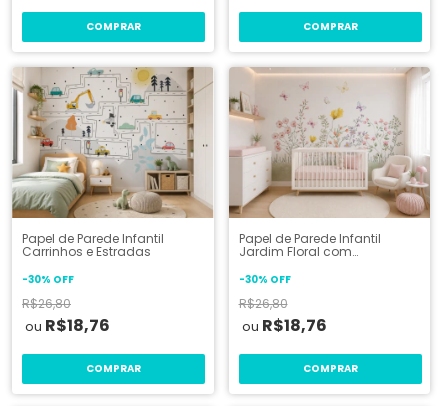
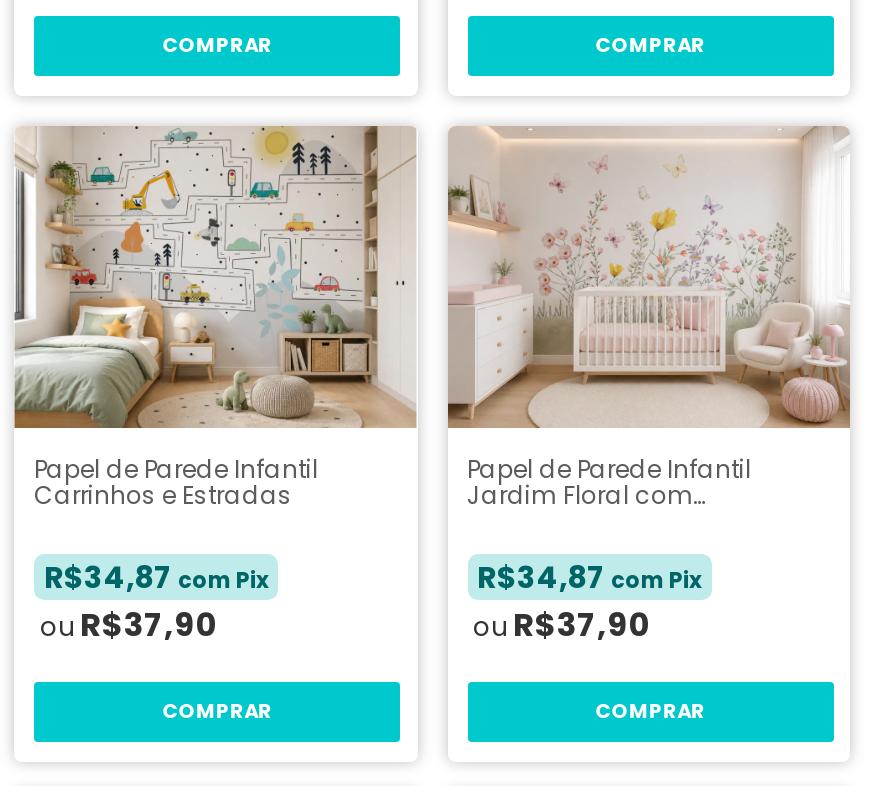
- -30% OFF
- R$18,76
+ R$37,90

- -30% OFF
- R$18,76
+ R$37,90

- R$26,80
+ R$34,87 com Pix

- R$26,80
+ R$34,87 com Pix
